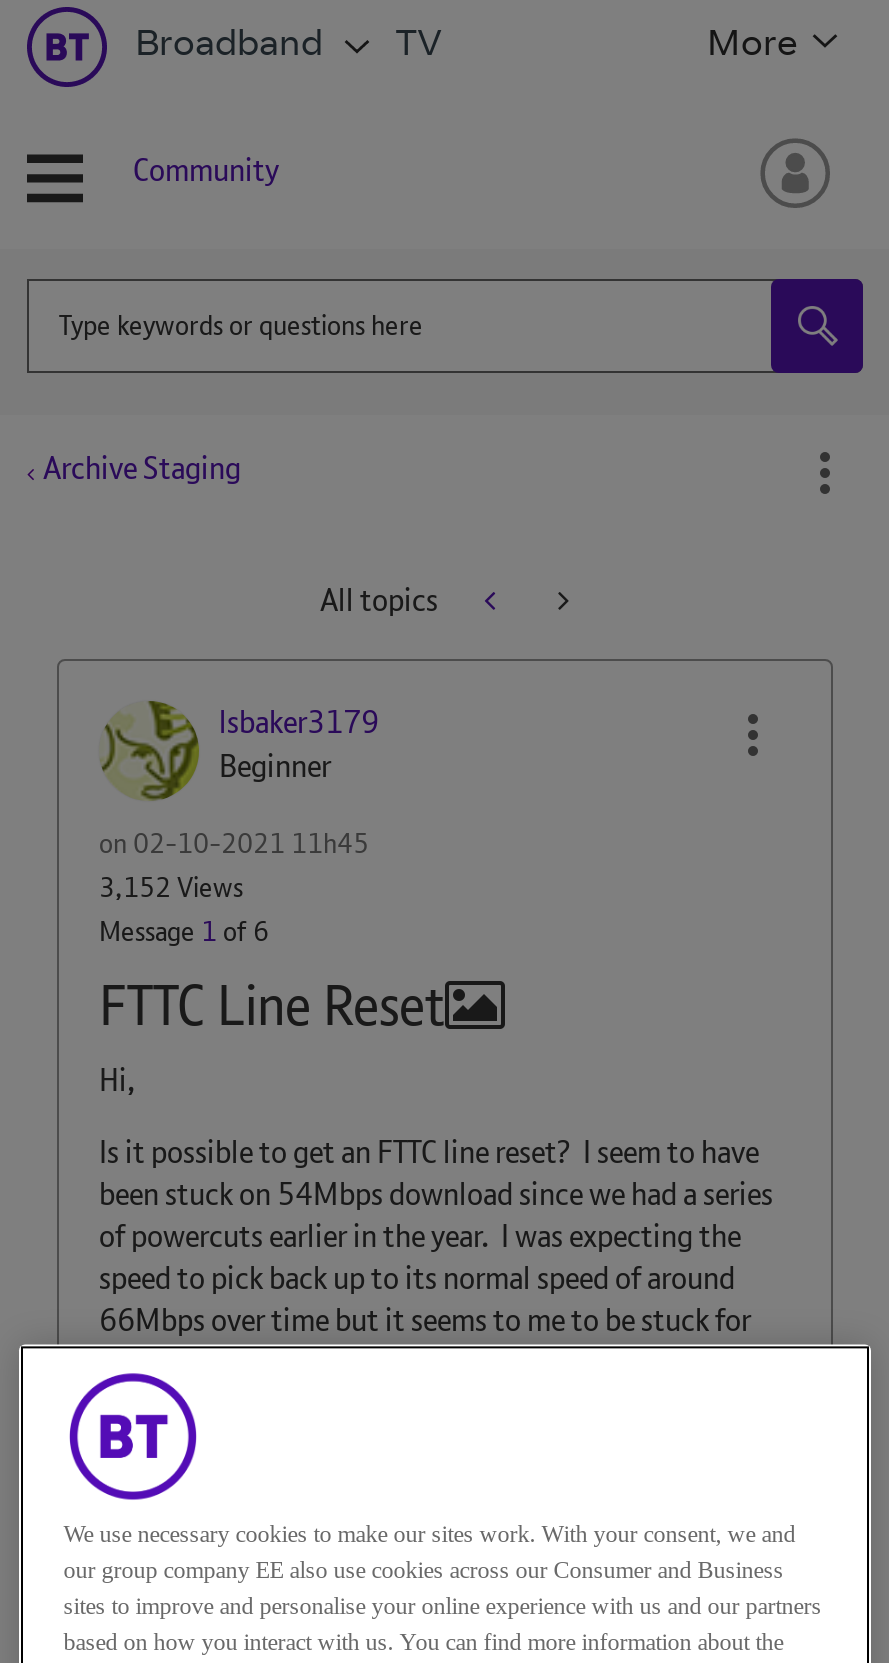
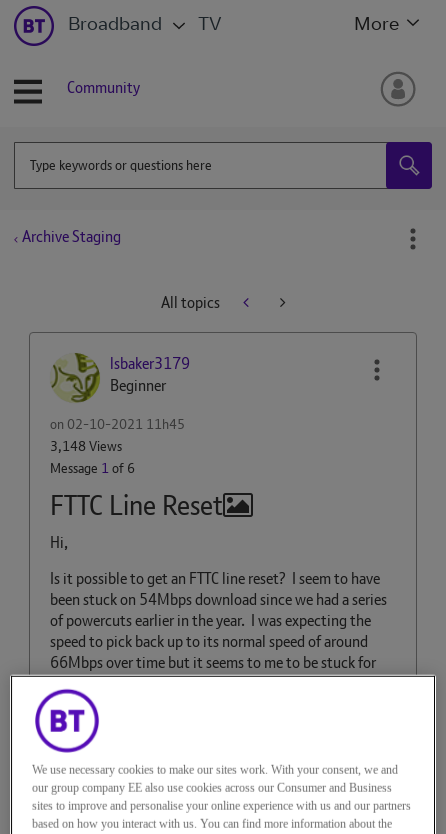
- 3,152 Views
+ 3,148 Views
